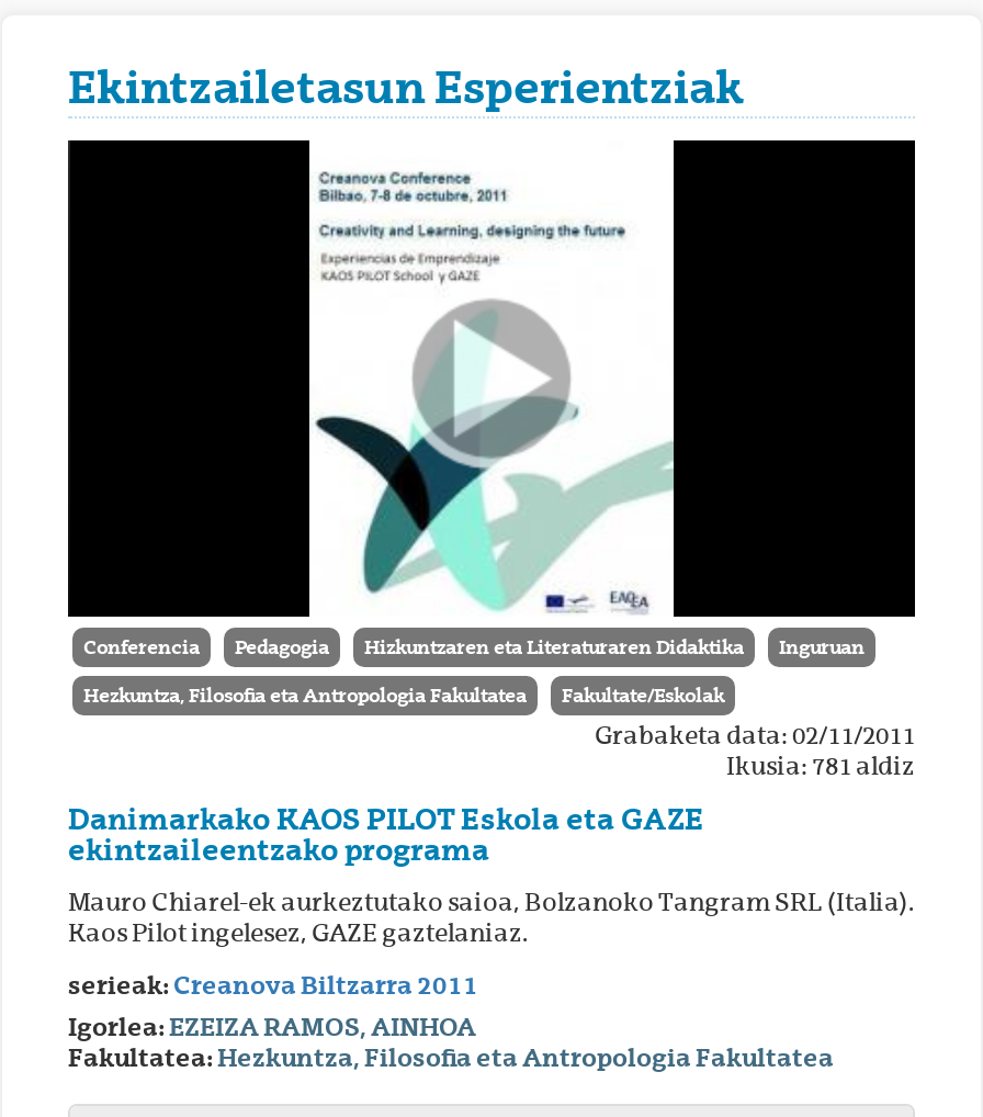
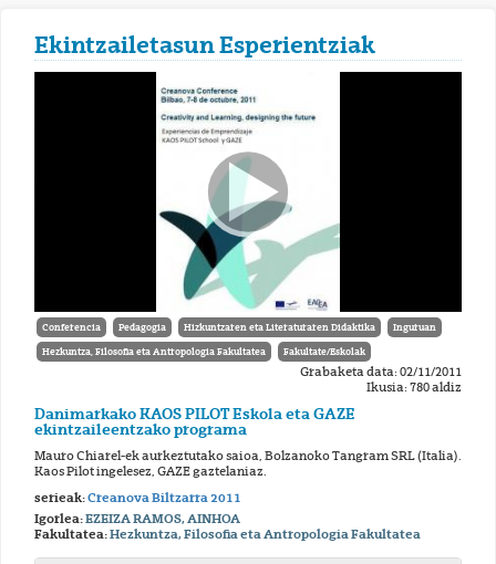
- Ikusia: 781 aldiz
+ Ikusia: 780 aldiz
